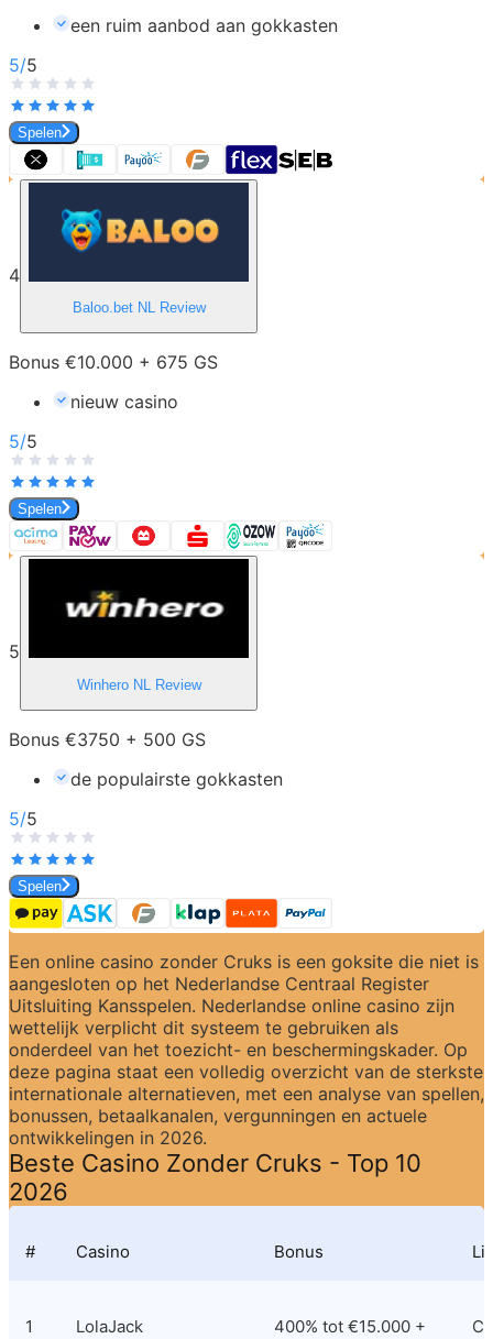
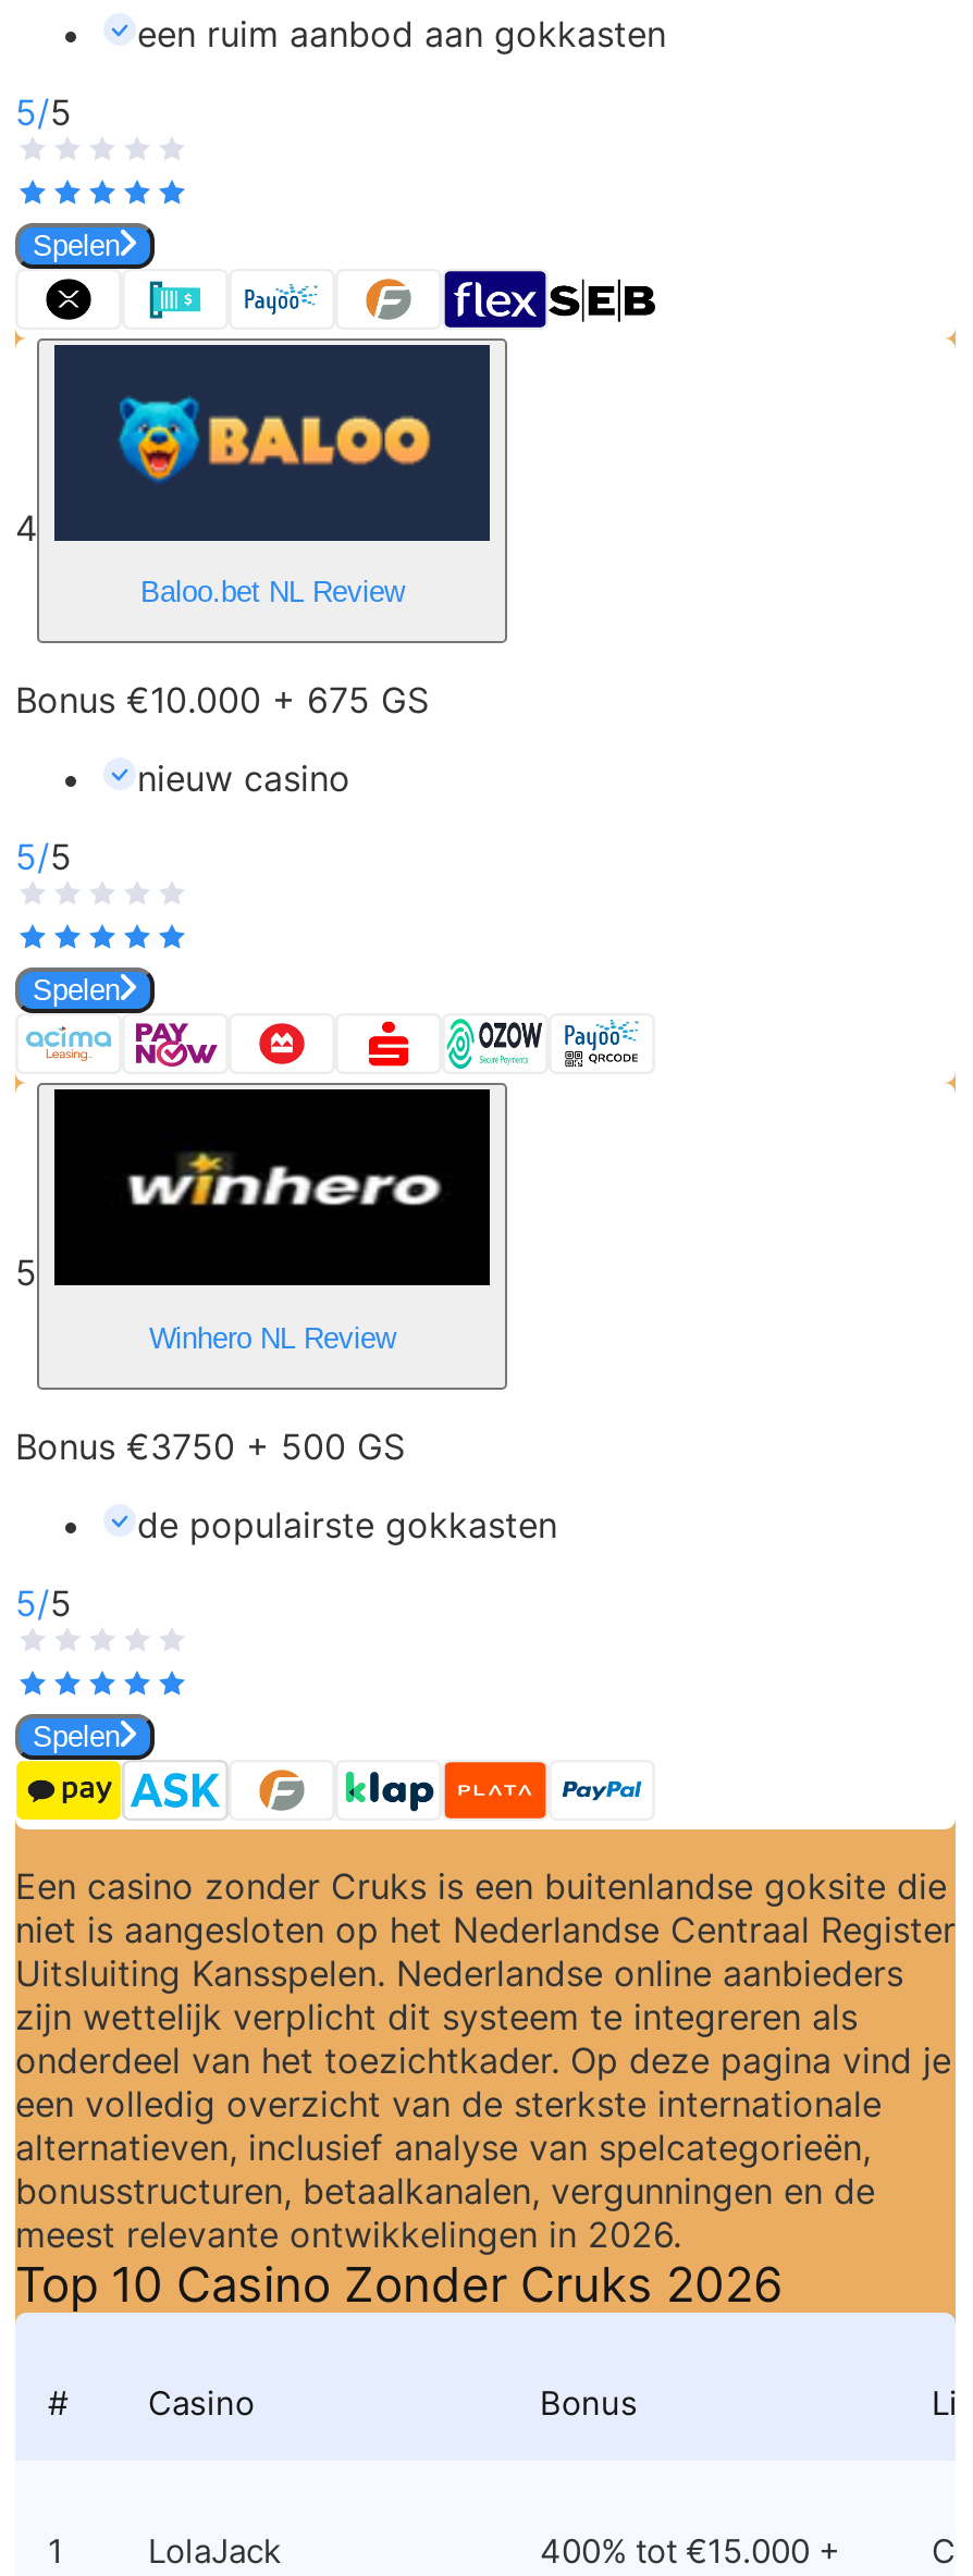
- Een online casino zonder Cruks is een goksite die niet is
- aangesloten op het Nederlandse Centraal Register
- Uitsluiting Kansspelen. Nederlandse online casino zijn
- wettelijk verplicht dit systeem te gebruiken als
- onderdeel van het toezicht- en beschermingskader. Op
- deze pagina staat een volledig overzicht van de sterkste
- internationale alternatieven, met een analyse van spellen,
- bonussen, betaalkanalen, vergunningen en actuele
- ontwikkelingen in 2026.
- Beste Casino Zonder Cruks - Top 10
- 2026
+ Een casino zonder Cruks is een buitenlandse goksite die
+ niet is aangesloten op het Nederlandse Centraal Register
+ Uitsluiting Kansspelen. Nederlandse online aanbieders
+ zijn wettelijk verplicht dit systeem te integreren als
+ onderdeel van het toezichtkader. Op deze pagina vind je
+ een volledig overzicht van de sterkste internationale
+ alternatieven, inclusief analyse van spelcategorieën,
+ bonusstructuren, betaalkanalen, vergunningen en de
+ meest relevante ontwikkelingen in 2026.
+ Top 10 Casino Zonder Cruks 2026
